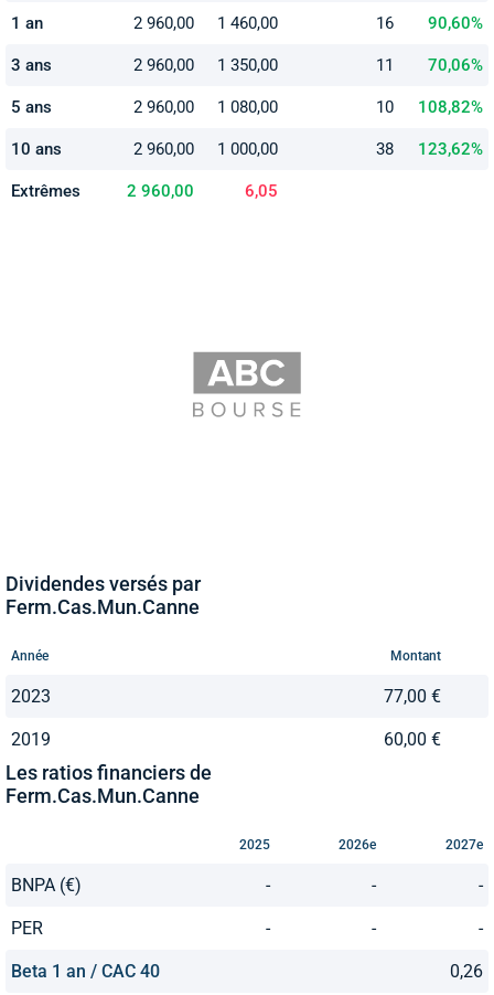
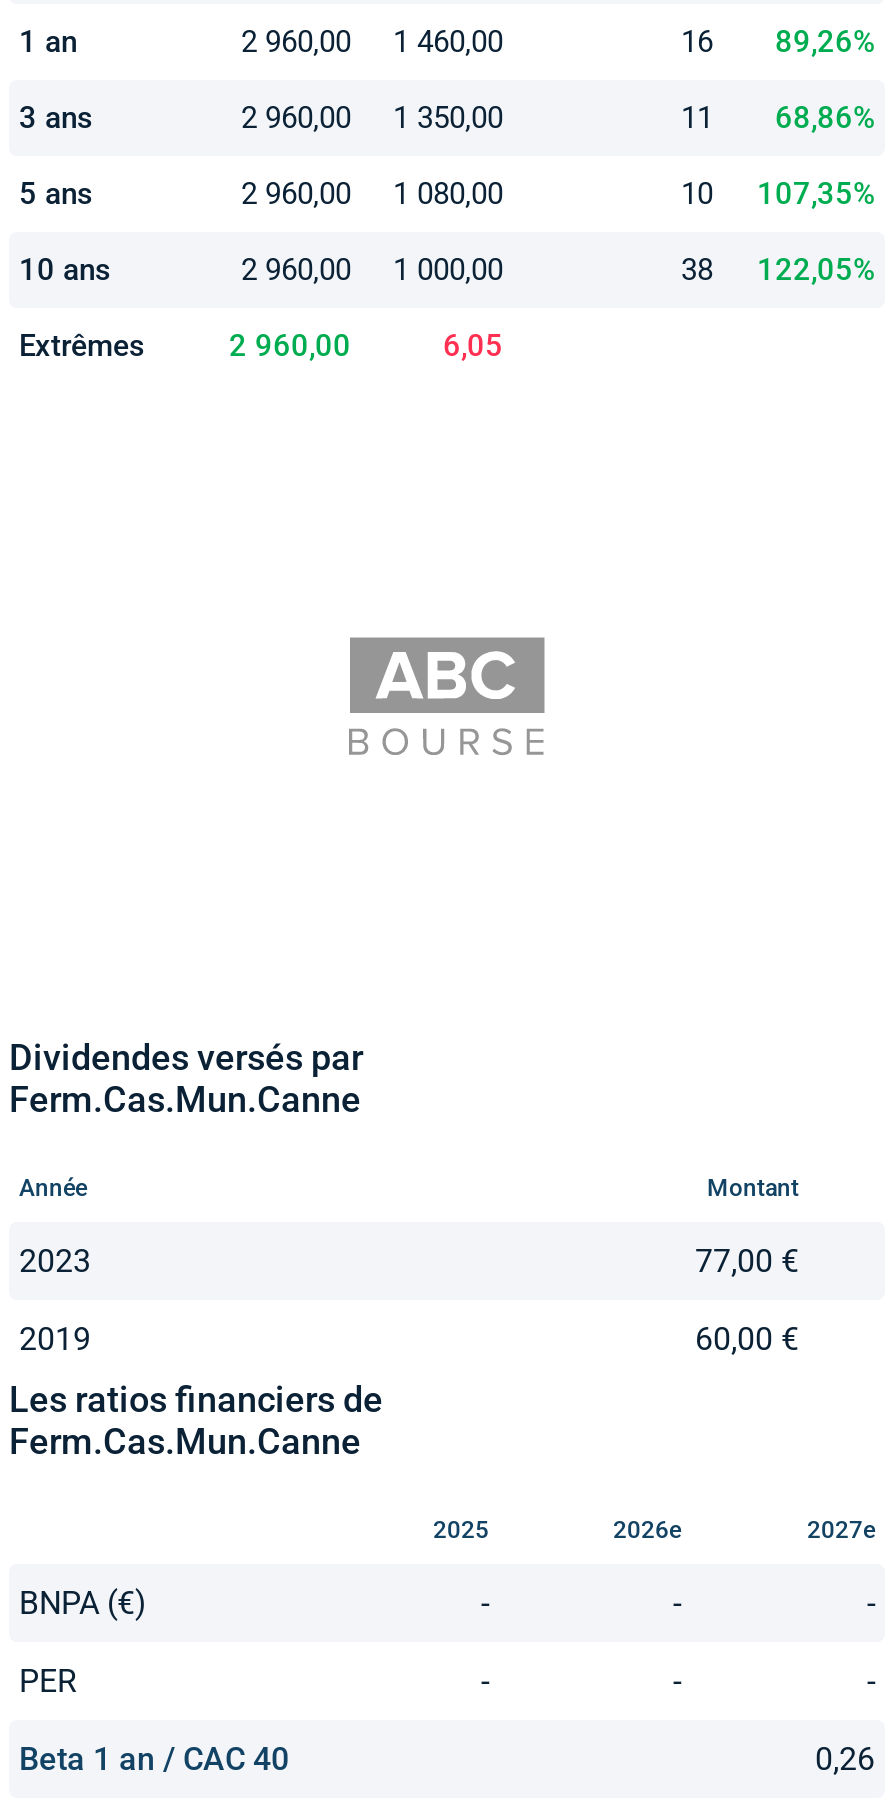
- 16 90,60%
+ 16 89,26%

- 11 70,06%
+ 11 68,86%

- 10 108,82%
+ 10 107,35%

- 38 123,62%
+ 38 122,05%
